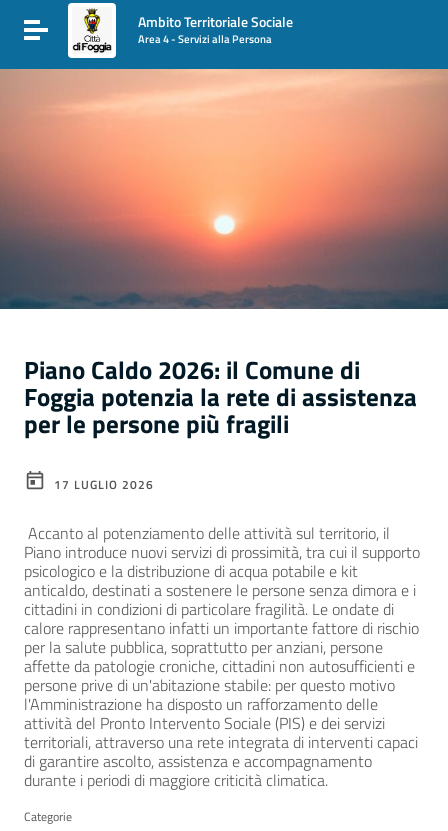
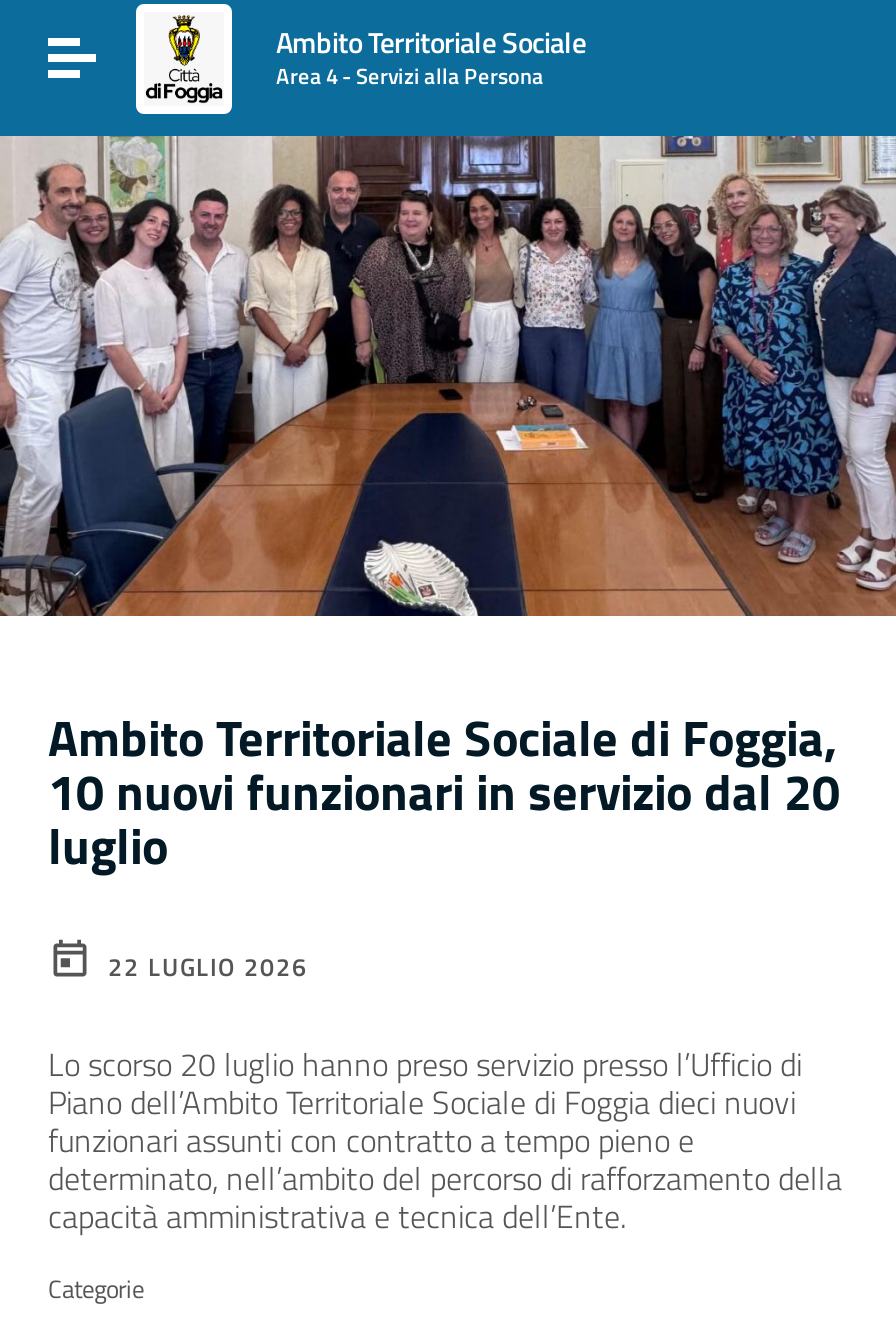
- [image]
+ [image]

- Piano Caldo 2026: il Comune di
- Foggia potenzia la rete di assistenza
- per le persone più fragili
+ Ambito Territoriale Sociale di Foggia,
+ 10 nuovi funzionari in servizio dal 20
+ luglio

- 17 LUGLIO 2026
+ 22 LUGLIO 2026

- Accanto al potenziamento delle attività sul territorio, il
- Piano introduce nuovi servizi di prossimità, tra cui il supporto
- psicologico e la distribuzione di acqua potabile e kit
- anticaldo, destinati a sostenere le persone senza dimora e i
- cittadini in condizioni di particolare fragilità. Le ondate di
- calore rappresentano infatti un importante fattore di rischio
- per la salute pubblica, soprattutto per anziani, persone
- affette da patologie croniche, cittadini non autosufficienti e
- persone prive di un'abitazione stabile: per questo motivo
- l'Amministrazione ha disposto un rafforzamento delle
- attività del Pronto Intervento Sociale (PIS) e dei servizi
- territoriali, attraverso una rete integrata di interventi capaci
- di garantire ascolto, assistenza e accompagnamento
- durante i periodi di maggiore criticità climatica.
+ Lo scorso 20 luglio hanno preso servizio presso l’Ufficio di
+ Piano dell’Ambito Territoriale Sociale di Foggia dieci nuovi
+ funzionari assunti con contratto a tempo pieno e
+ determinato, nell’ambito del percorso di rafforzamento della
+ capacità amministrativa e tecnica dell’Ente.
